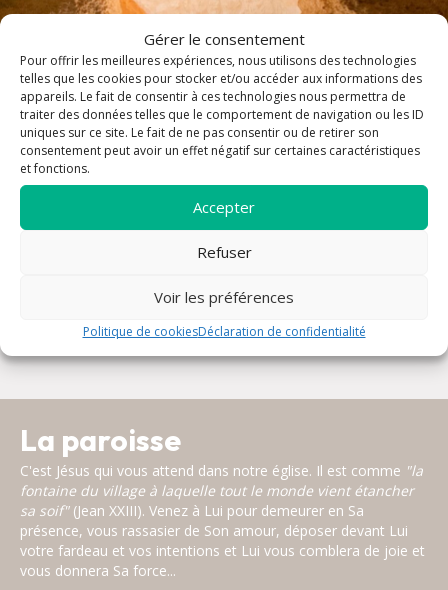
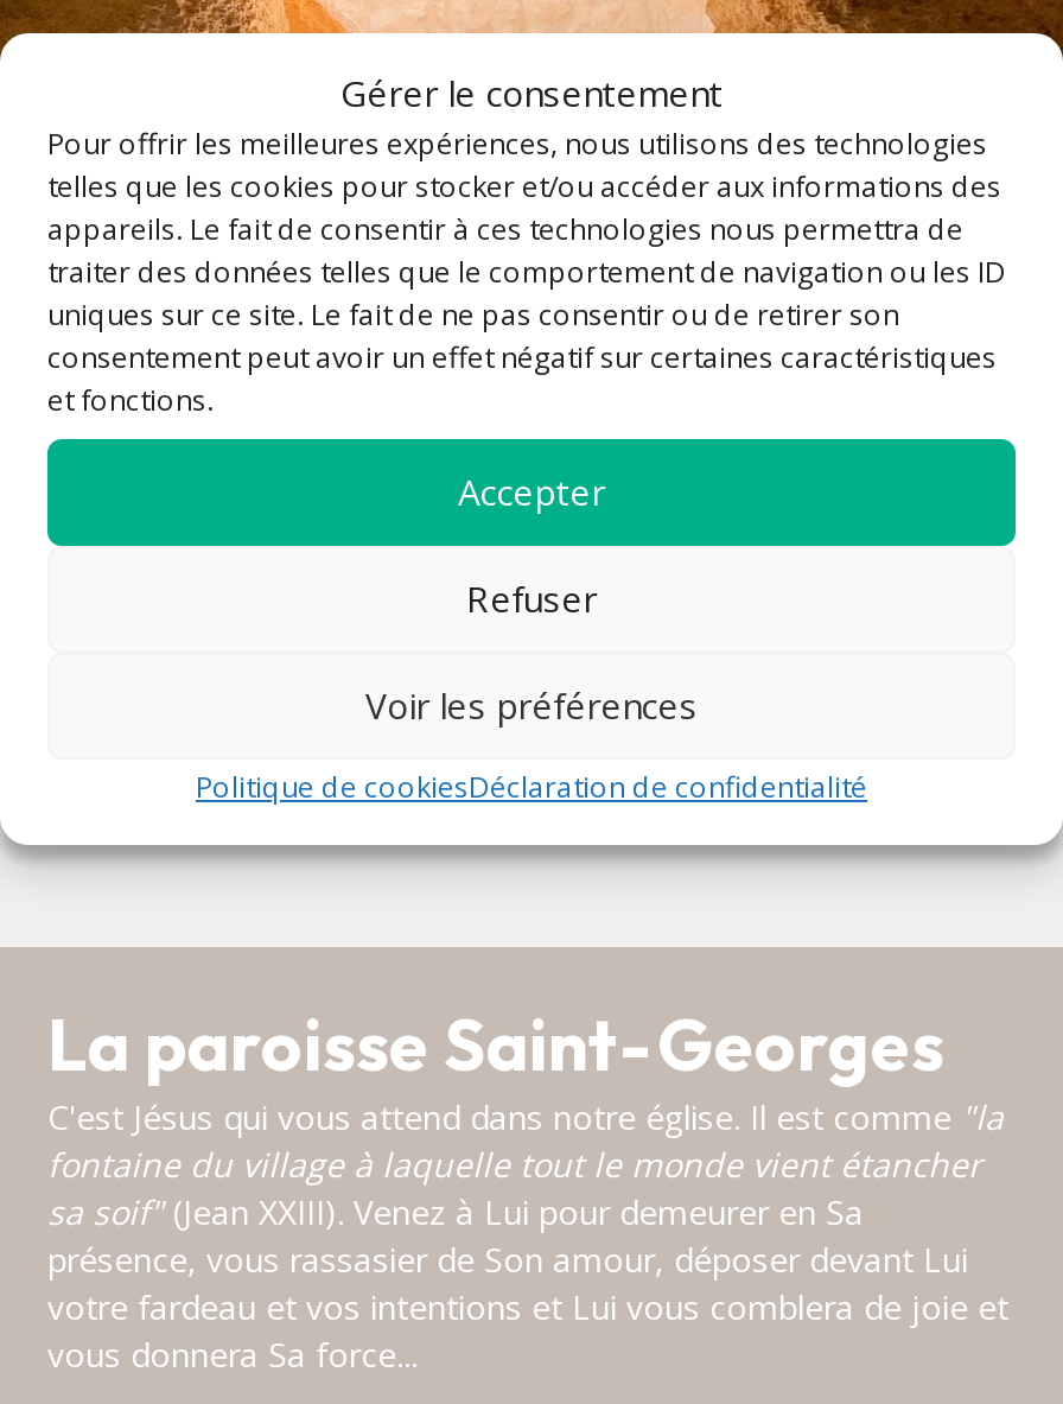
- La paroisse
+ La paroisse Saint-Georges
